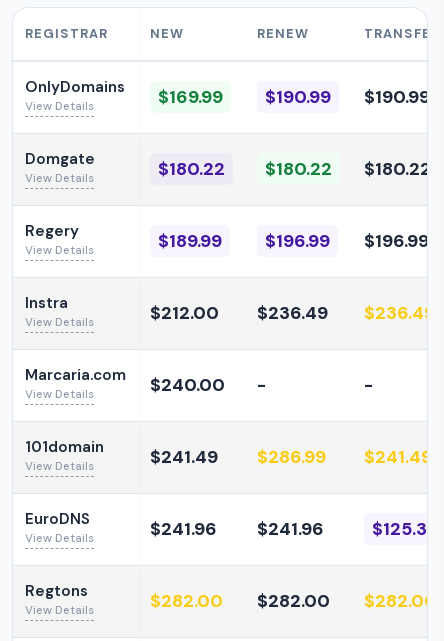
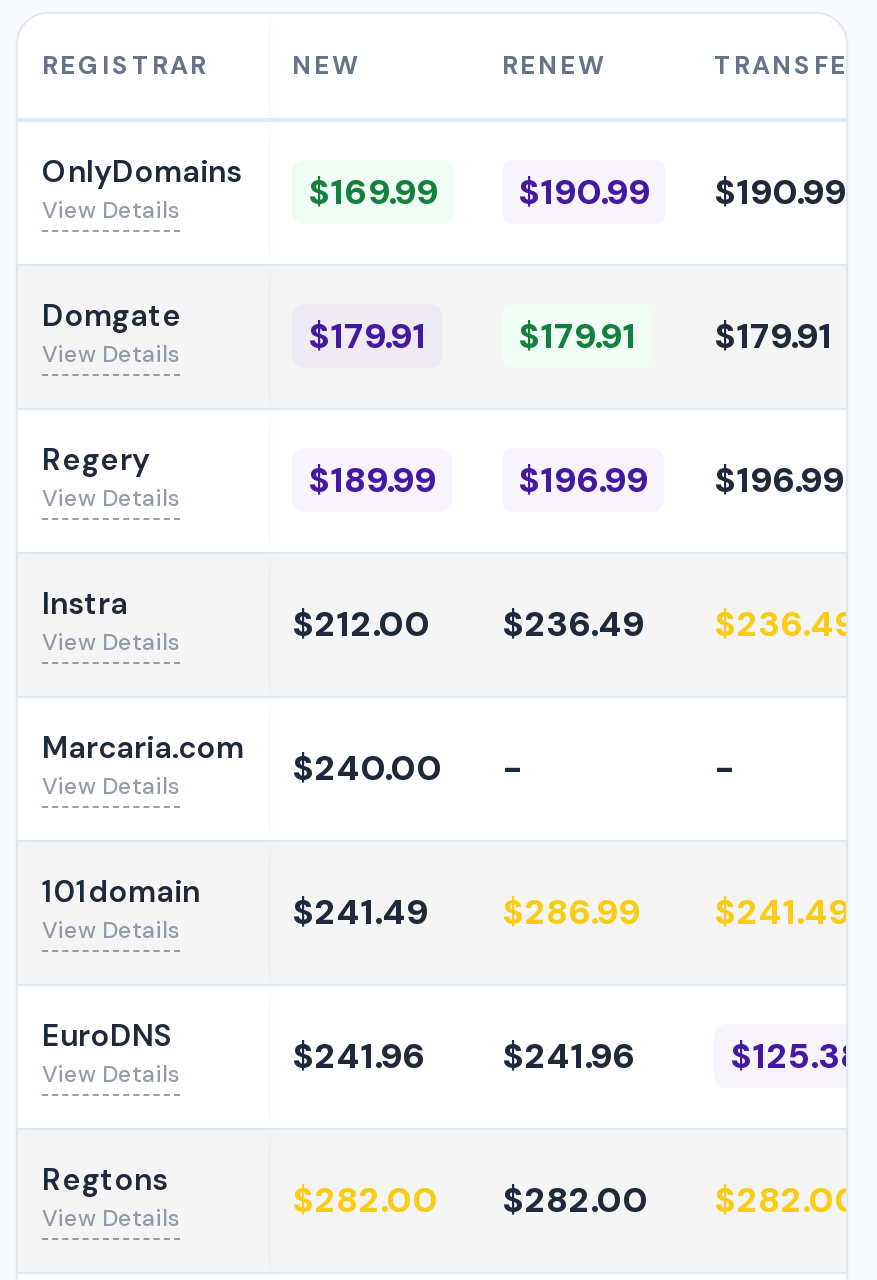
- $180.22
+ $179.91

- $180.22
+ $179.91

- $180.22
+ $179.91
